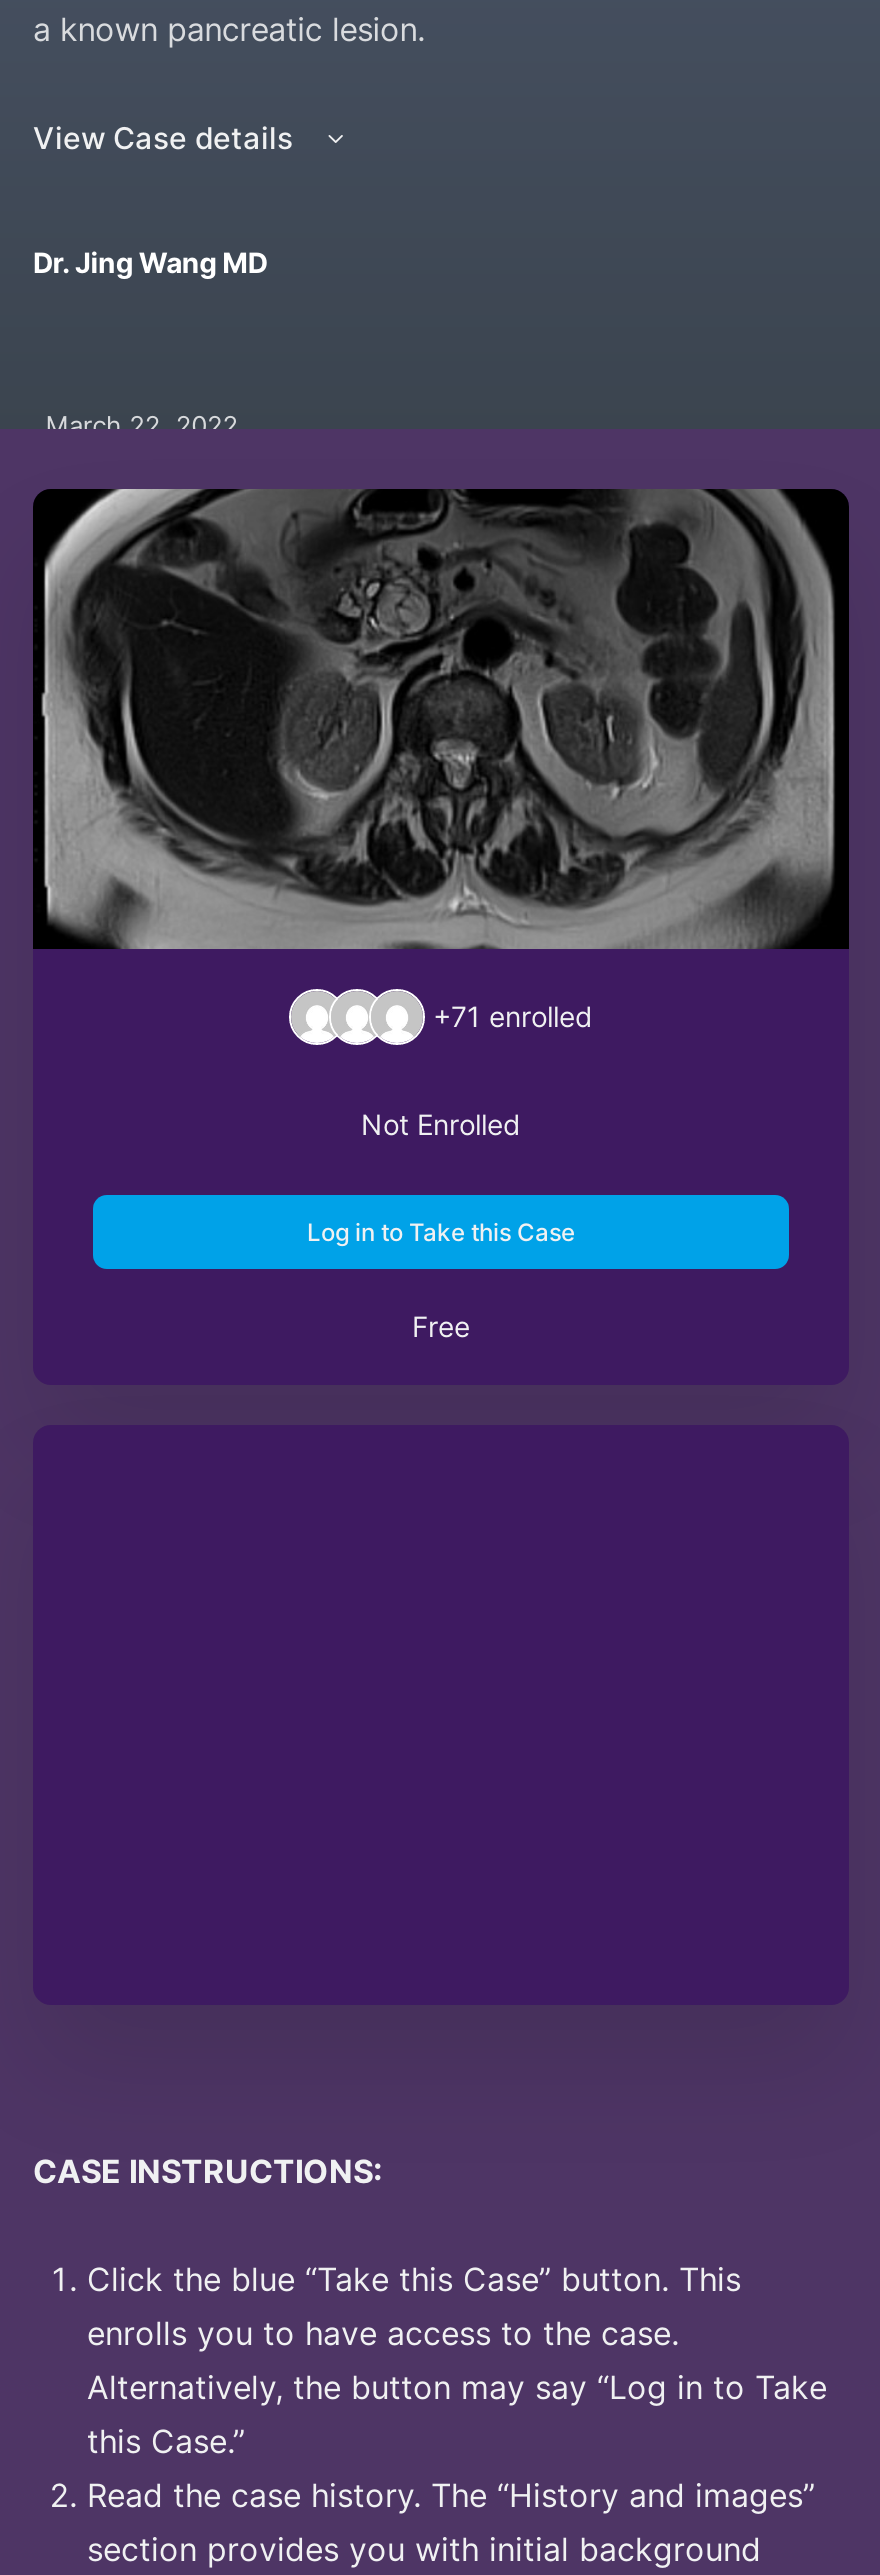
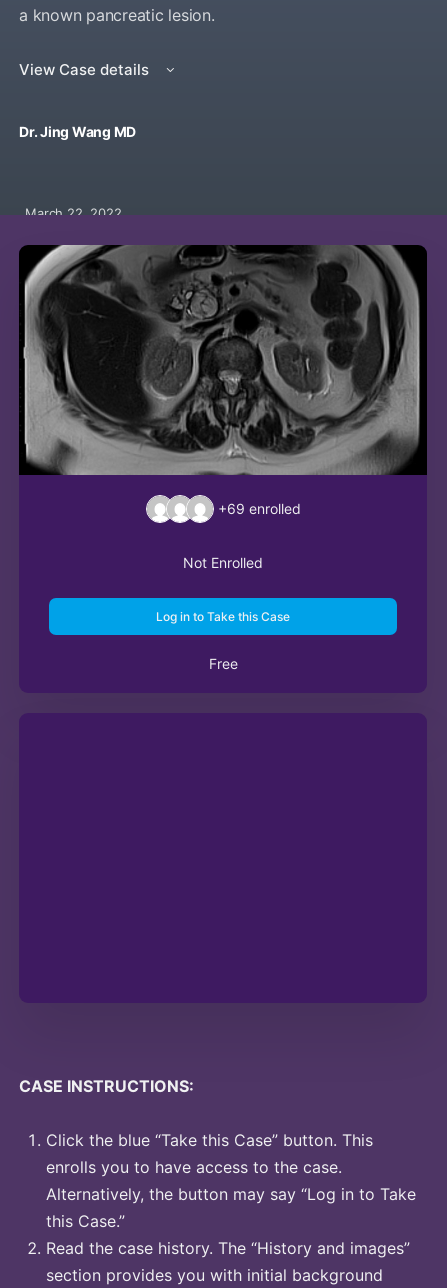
- +71 enrolled
+ +69 enrolled
